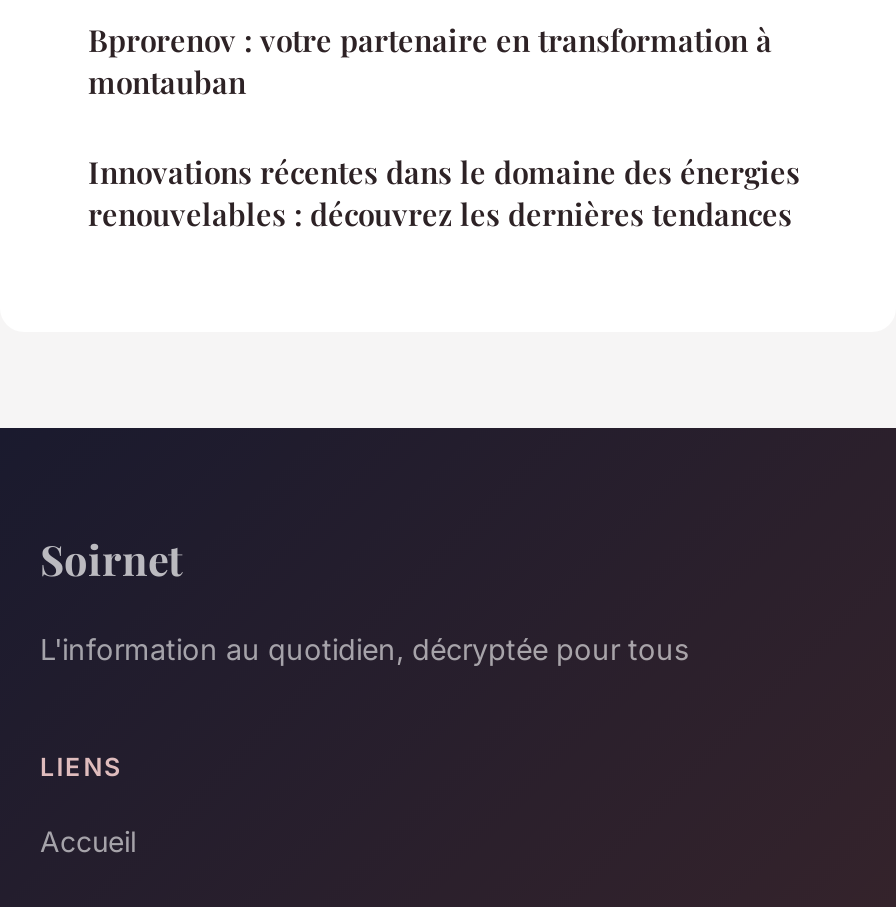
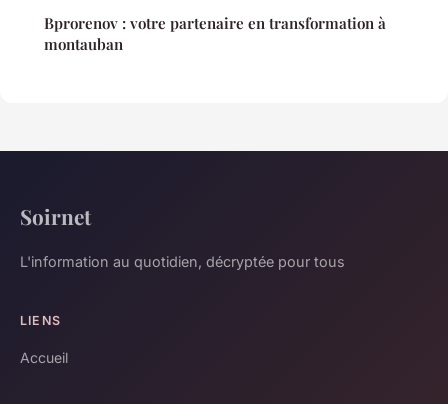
- Innovations récentes dans le domaine des énergies
- renouvelables : découvrez les dernières tendances
